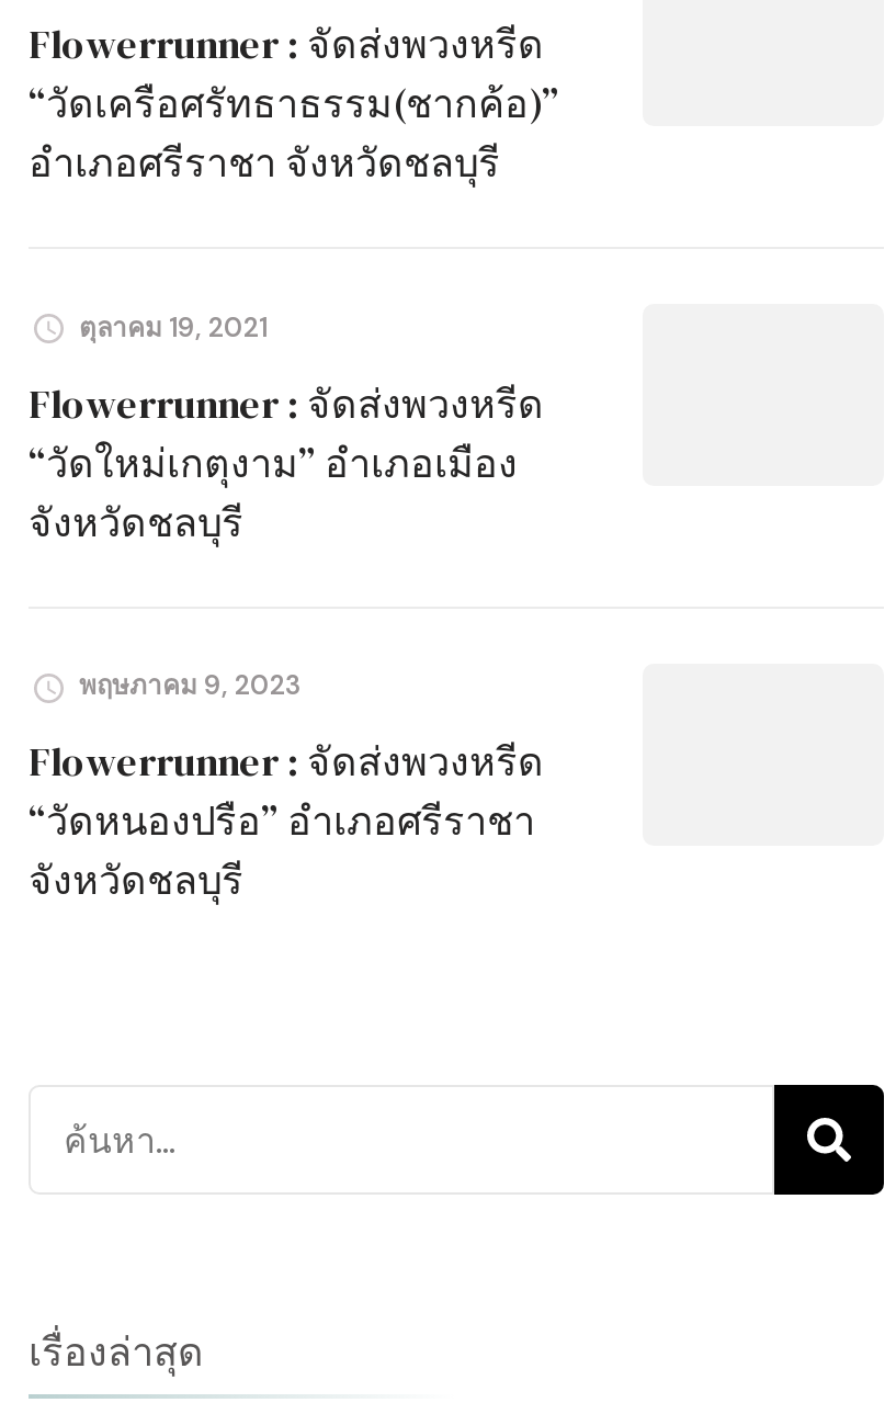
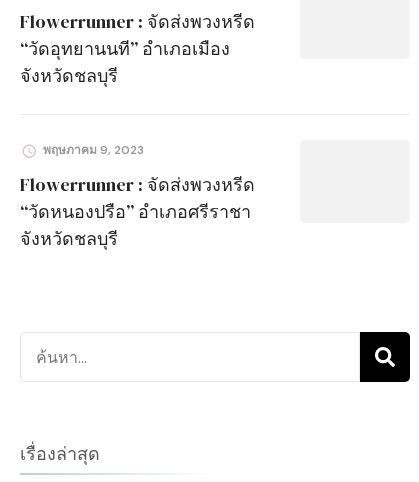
- “วัดเครือศรัทธาธรรม(ชากค้อ)”
- อำเภอศรีราชา จังหวัดชลบุรี
- ตุลาคม 19, 2021
- Flowerrunner : จัดส่งพวงหรีด
- “วัดใหม่เกตุงาม” อำเภอเมือง
+ “วัดอุทยานนที” อำเภอเมือง
